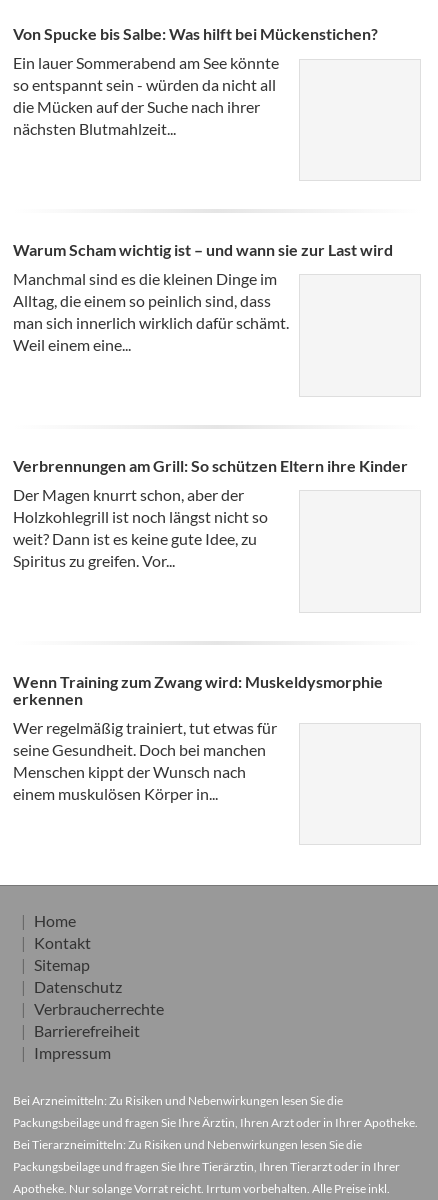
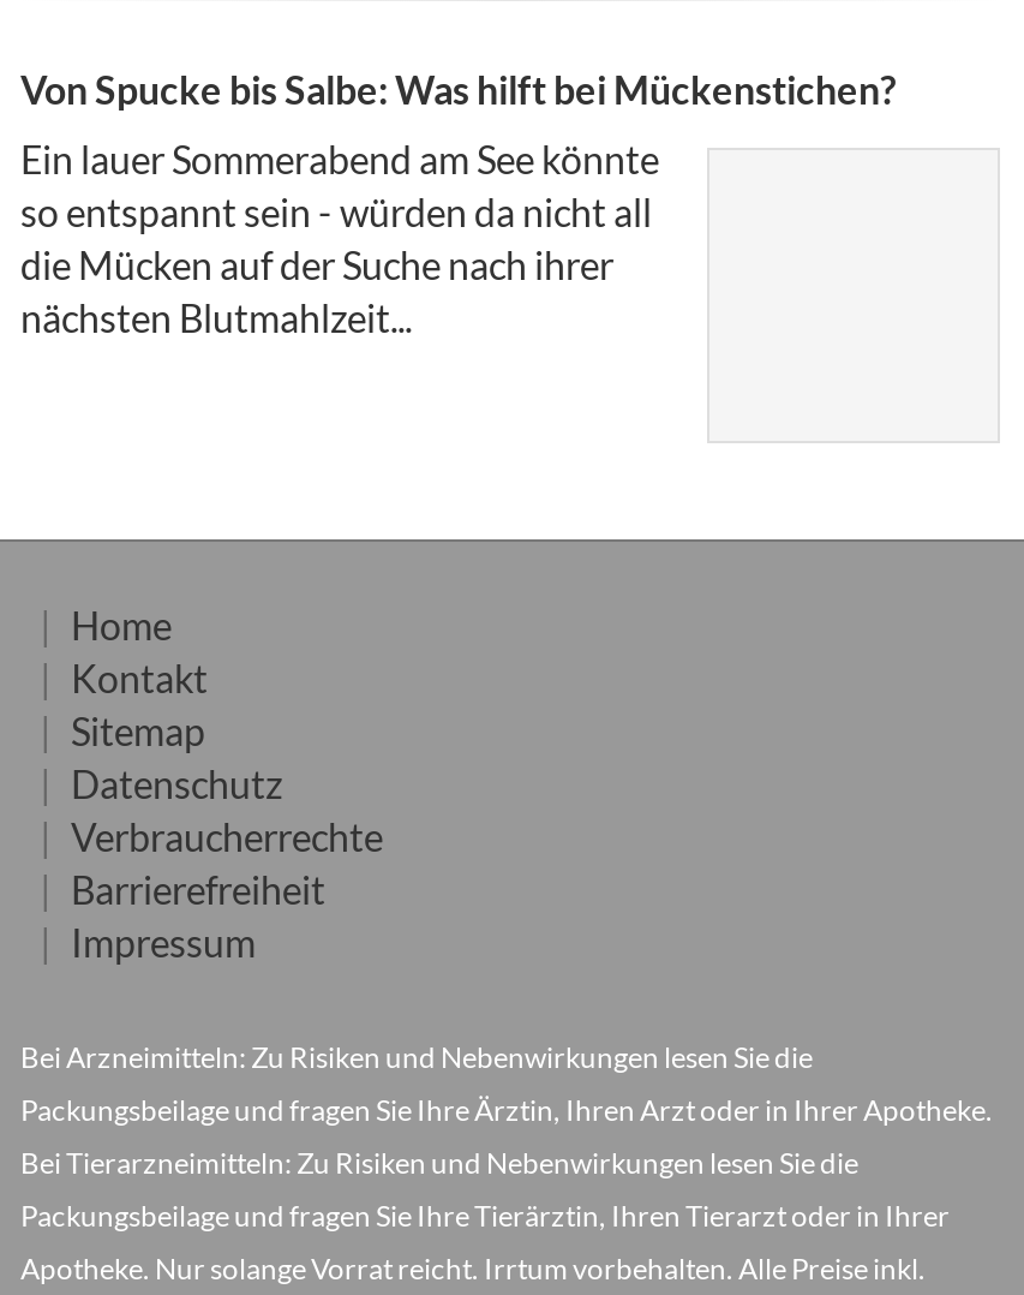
- Warum Scham wichtig ist – und wann sie zur Last wird
- Manchmal sind es die kleinen Dinge im
- Alltag, die einem so peinlich sind, dass
- man sich innerlich wirklich dafür schämt.
- Weil einem eine...

- Verbrennungen am Grill: So schützen Eltern ihre Kinder
- Der Magen knurrt schon, aber der
- Holzkohlegrill ist noch längst nicht so
- weit? Dann ist es keine gute Idee, zu
- Spiritus zu greifen. Vor...

- Wenn Training zum Zwang wird: Muskeldysmorphie
- erkennen
- Wer regelmäßig trainiert, tut etwas für
- seine Gesundheit. Doch bei manchen
- Menschen kippt der Wunsch nach
- einem muskulösen Körper in...
